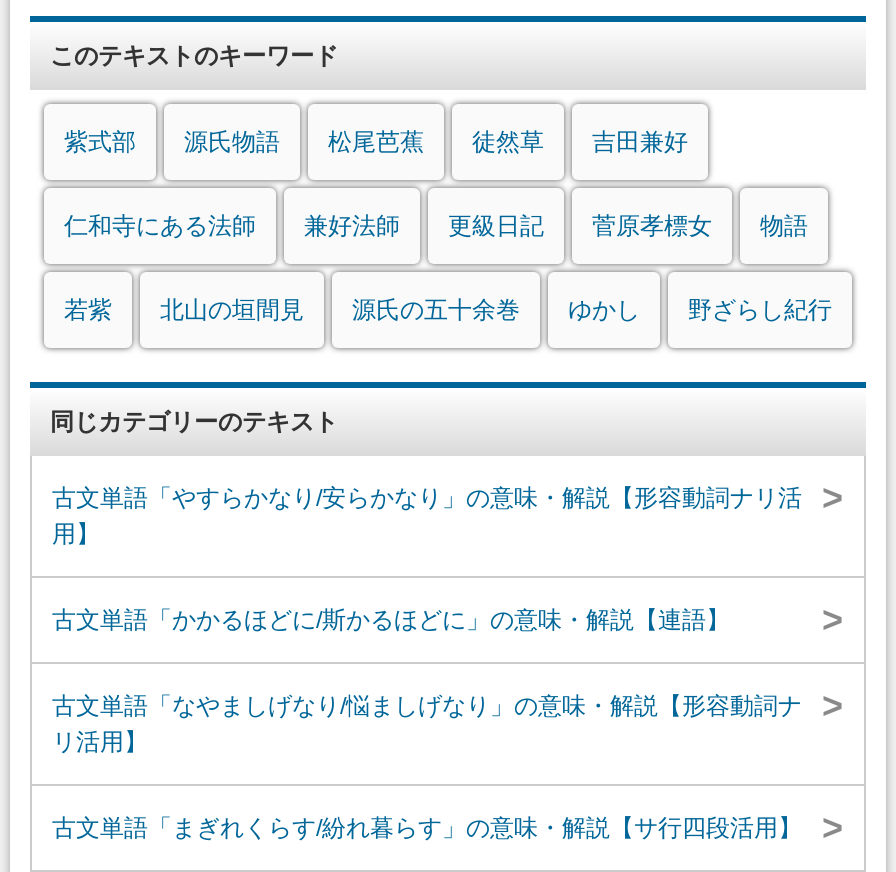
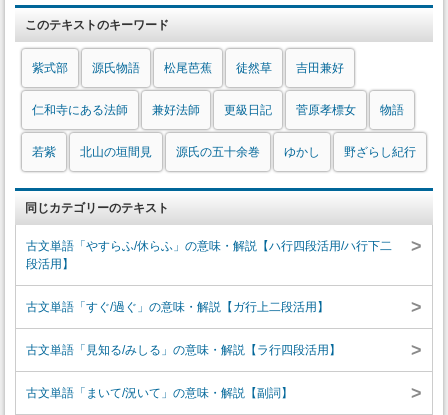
- 古文単語「やすらかなり/安らかなり」の意味・解説【形容動詞ナリ活
- 用】
+ 古文単語「やすらふ/休らふ」の意味・解説【ハ行四段活用/ハ行下二
+ 段活用】

- 古文単語「かかるほどに/斯かるほどに」の意味・解説【連語】
+ 古文単語「すぐ/過ぐ」の意味・解説【ガ行上二段活用】

- 古文単語「なやましげなり/悩ましげなり」の意味・解説【形容動詞ナ
- リ活用】
+ 古文単語「見知る/みしる」の意味・解説【ラ行四段活用】

- 古文単語「まぎれくらす/紛れ暮らす」の意味・解説【サ行四段活用】
+ 古文単語「まいて/況いて」の意味・解説【副詞】
